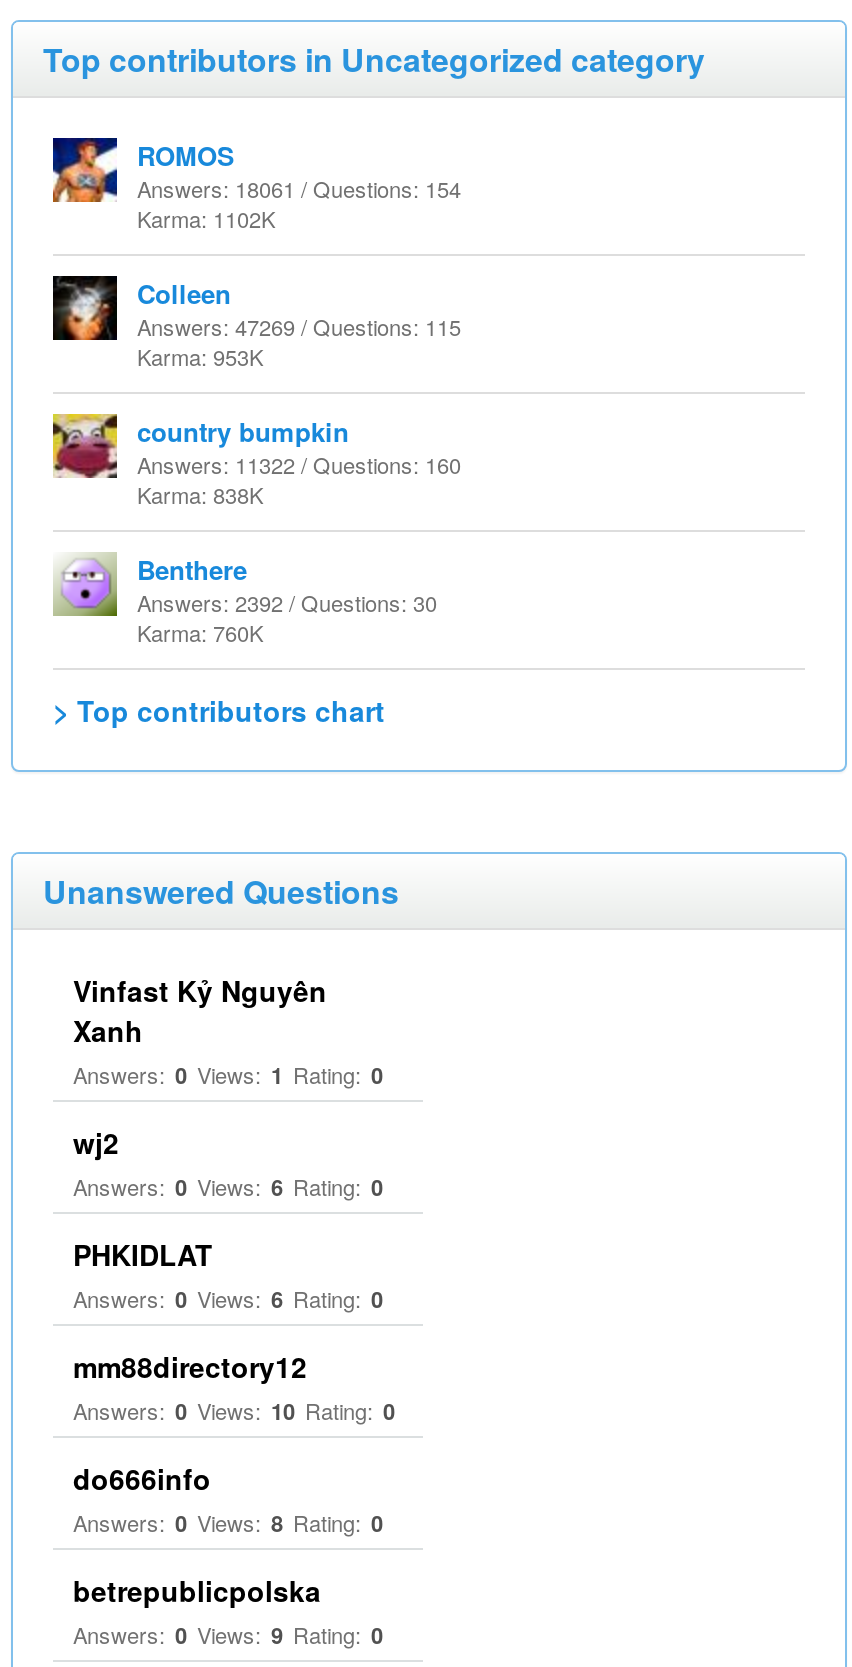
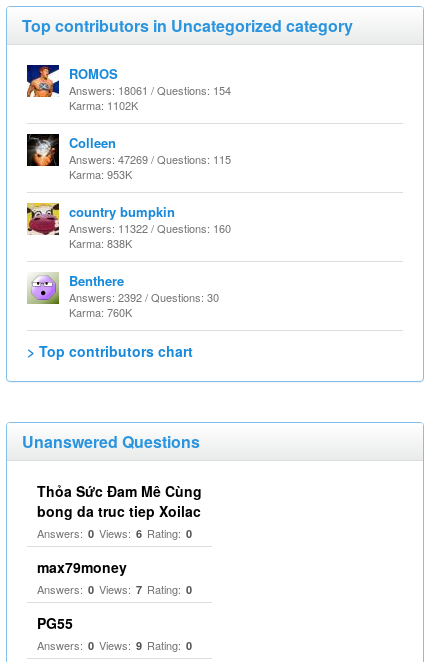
- Vinfast Kỷ Nguyên
- Xanh
- Answers: 0 Views: 1 Rating: 0
- wj2
+ Thỏa Sức Đam Mê Cùng
+ bong da truc tiep Xoilac

- PHKIDLAT
- Answers: 0 Views: 6 Rating: 0
- mm88directory12
- Answers: 0 Views: 10 Rating: 0
- do666info
- Answers: 0 Views: 8 Rating: 0
- betrepublicpolska
+ max79money
+ Answers: 0 Views: 7 Rating: 0
+ PG55
